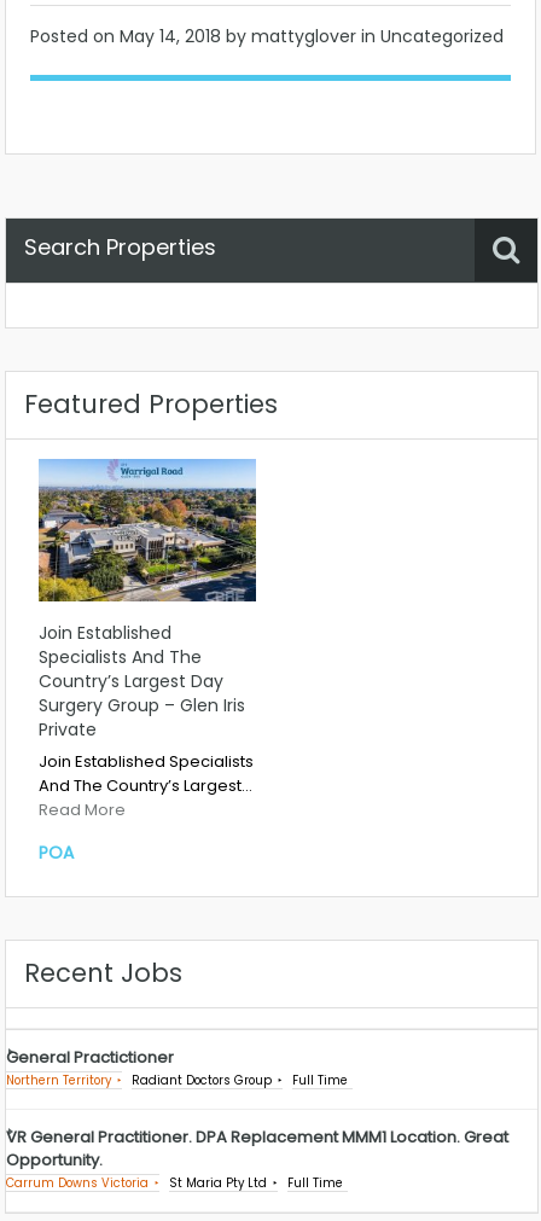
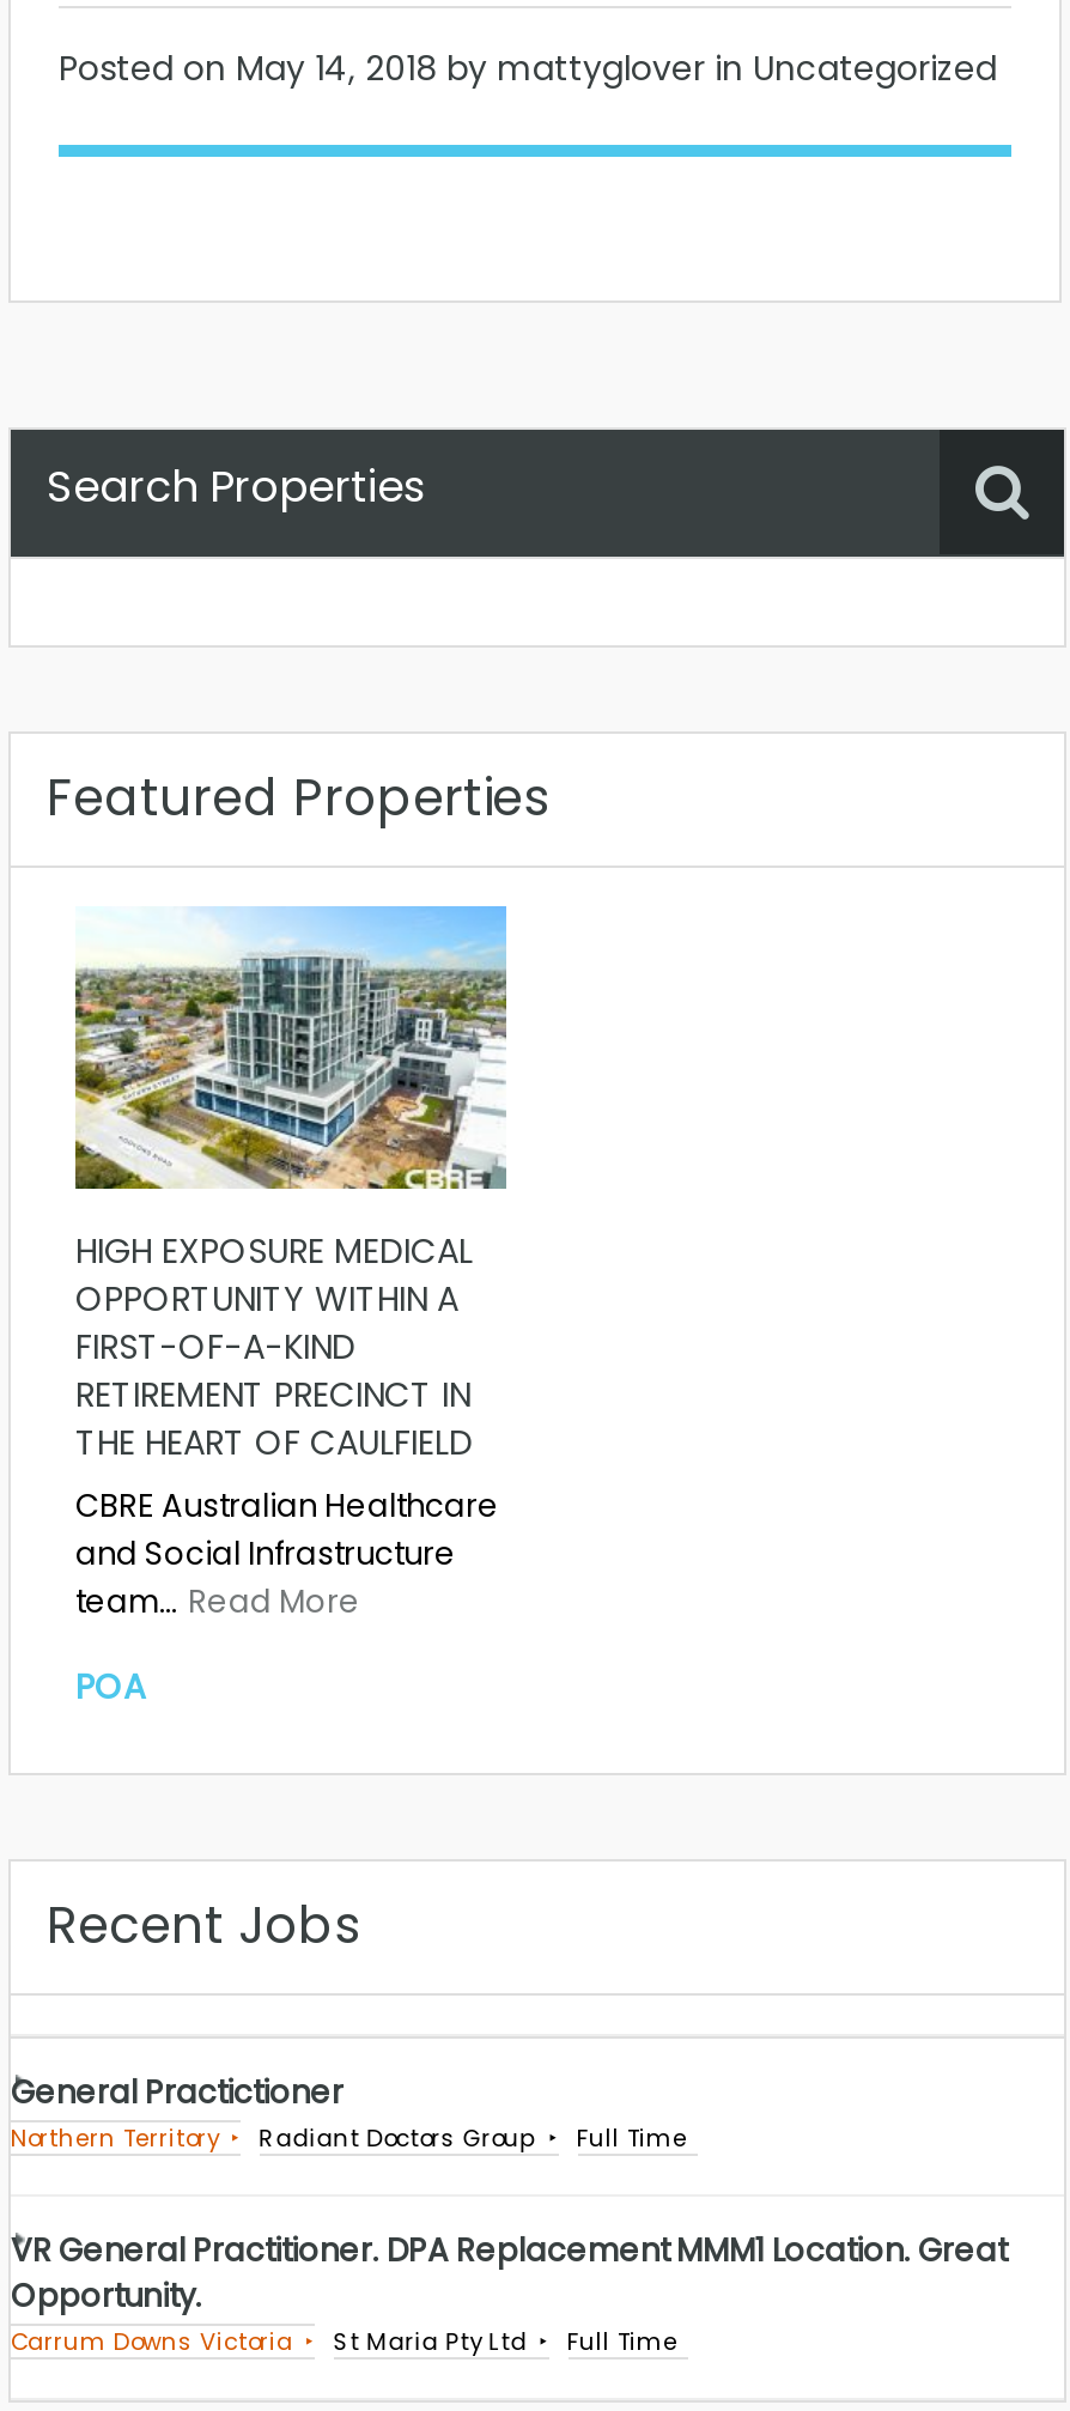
- [image]
- Join Established
- Specialists And The
- Country’s Largest Day
- Surgery Group – Glen Iris
- Private
- Join Established Specialists
- And The Country’s Largest…
- Read More
+ [image]
+ HIGH EXPOSURE MEDICAL
+ OPPORTUNITY WITHIN A
+ FIRST-OF-A-KIND
+ RETIREMENT PRECINCT IN
+ THE HEART OF CAULFIELD
+ CBRE Australian Healthcare
+ and Social Infrastructure
+ team… Read More
